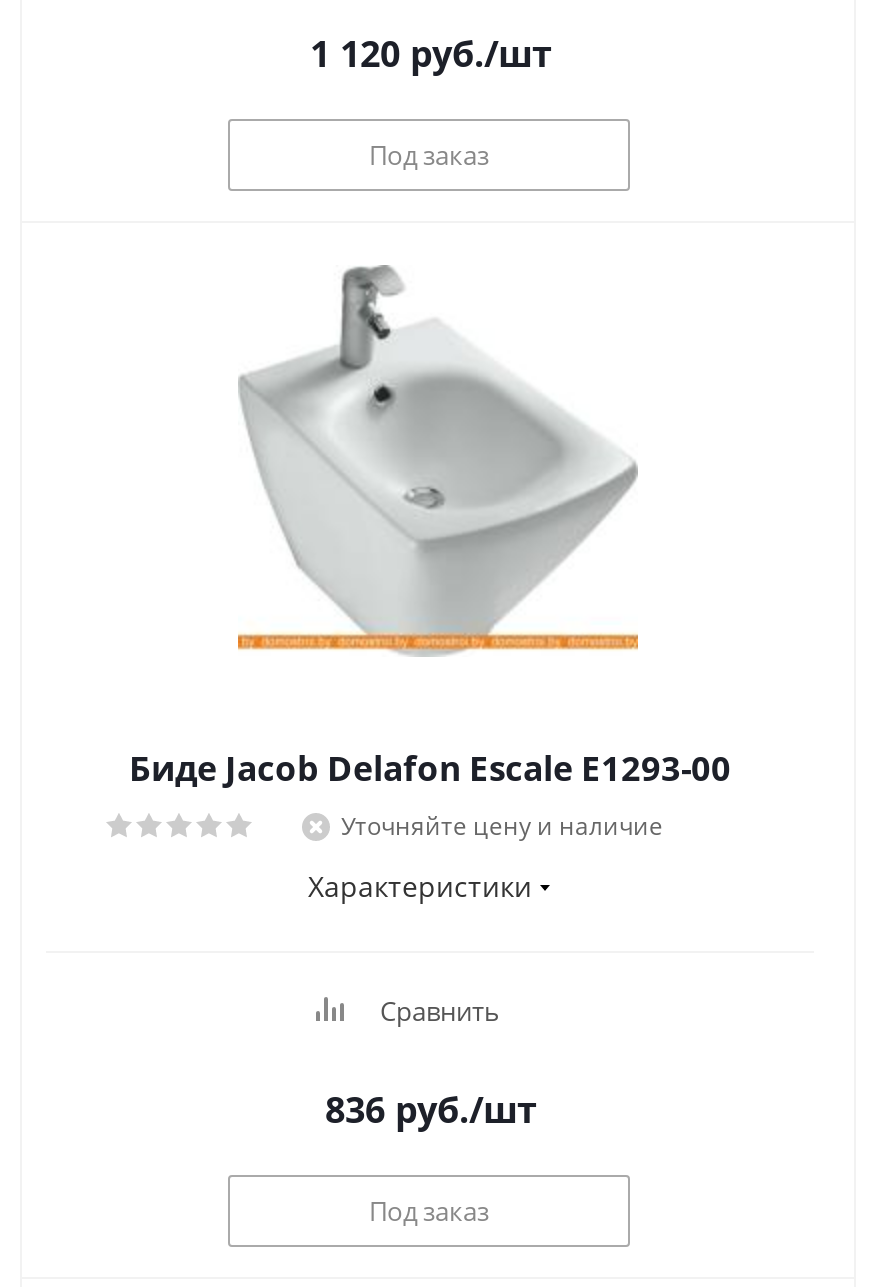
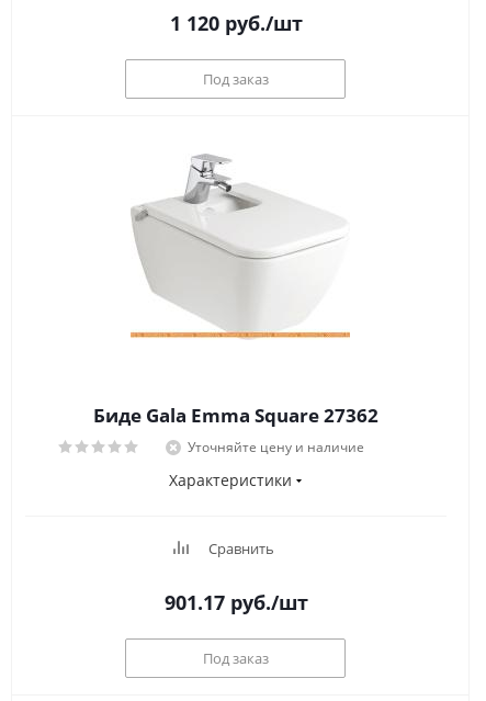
- [image]
+ [image]

- Биде Jacob Delafon Escale E1293-00
+ Биде Gala Emma Square 27362

- 836 руб./шт
+ 901.17 руб./шт
